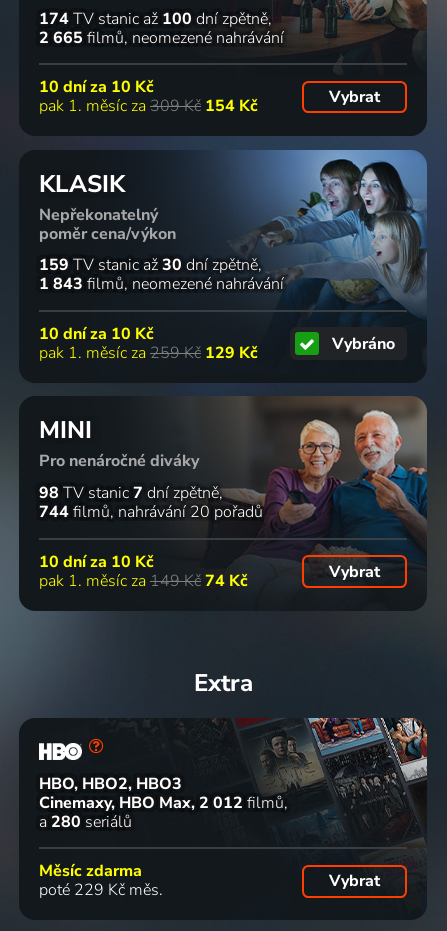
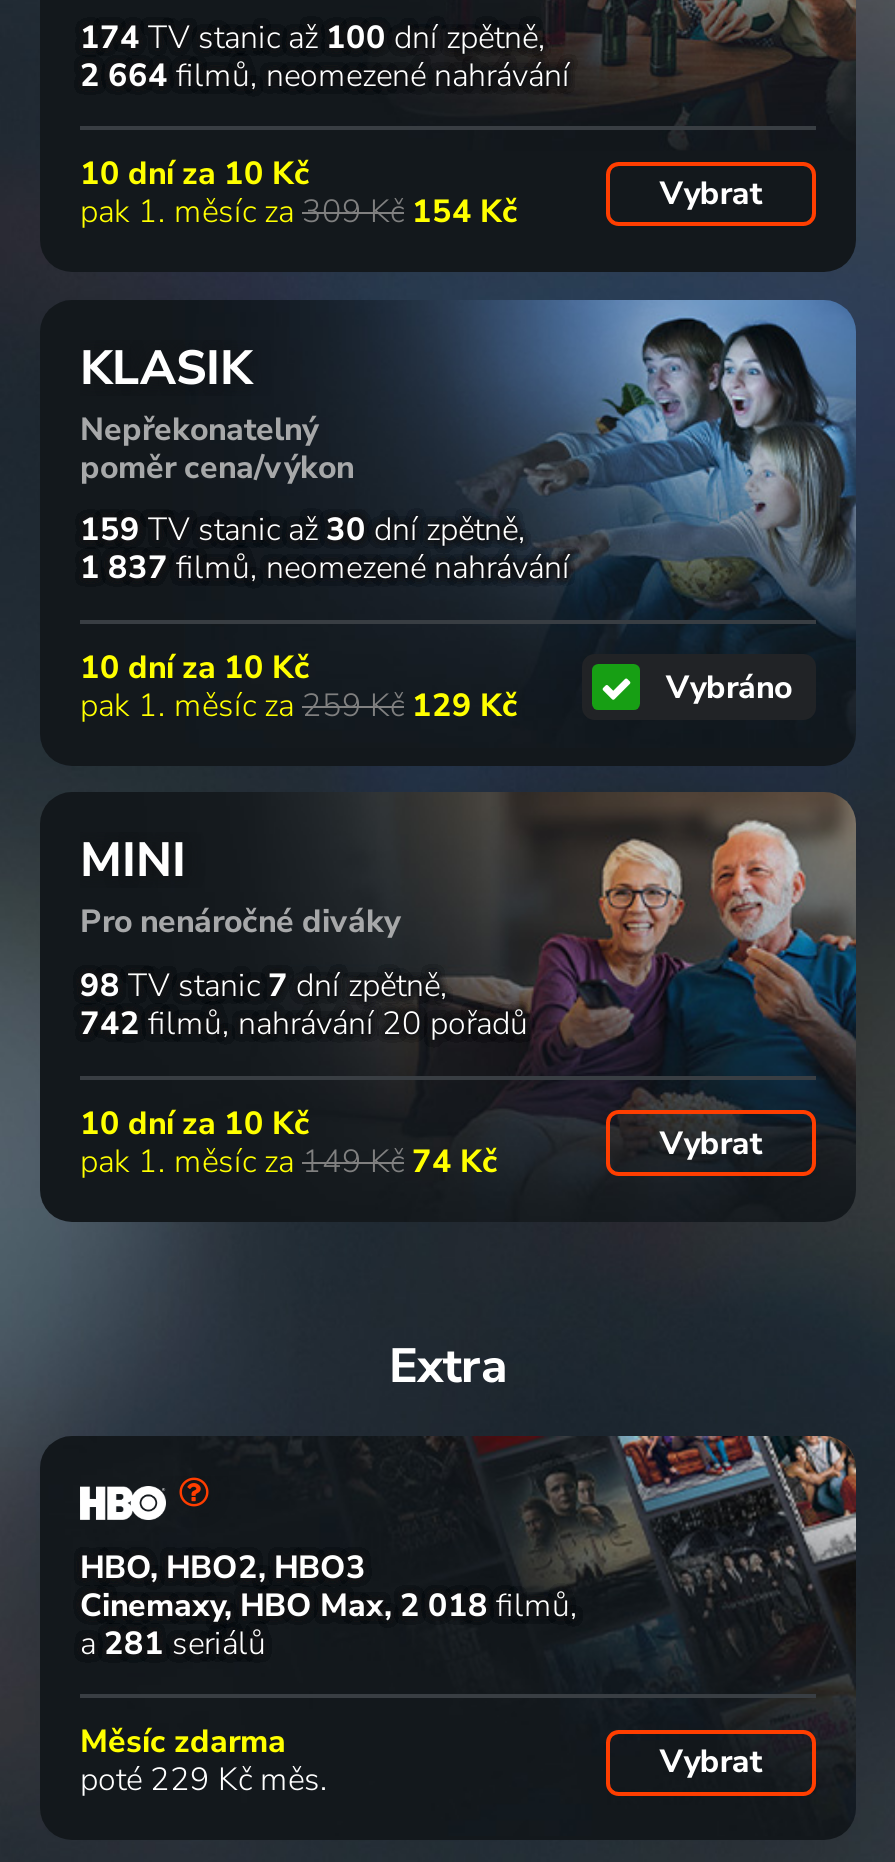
- 2 665 filmů neomezené nahrávání
+ 2 664 filmů neomezené nahrávání

- 1 843 filmů neomezené nahrávání
+ 1 837 filmů neomezené nahrávání

- 744 filmů nahrávání 20 pořadů
+ 742 filmů nahrávání 20 pořadů

- Cinemaxy, HBO Max 2 012 filmů
+ Cinemaxy, HBO Max 2 018 filmů

- a 280 seriálů
+ a 281 seriálů
